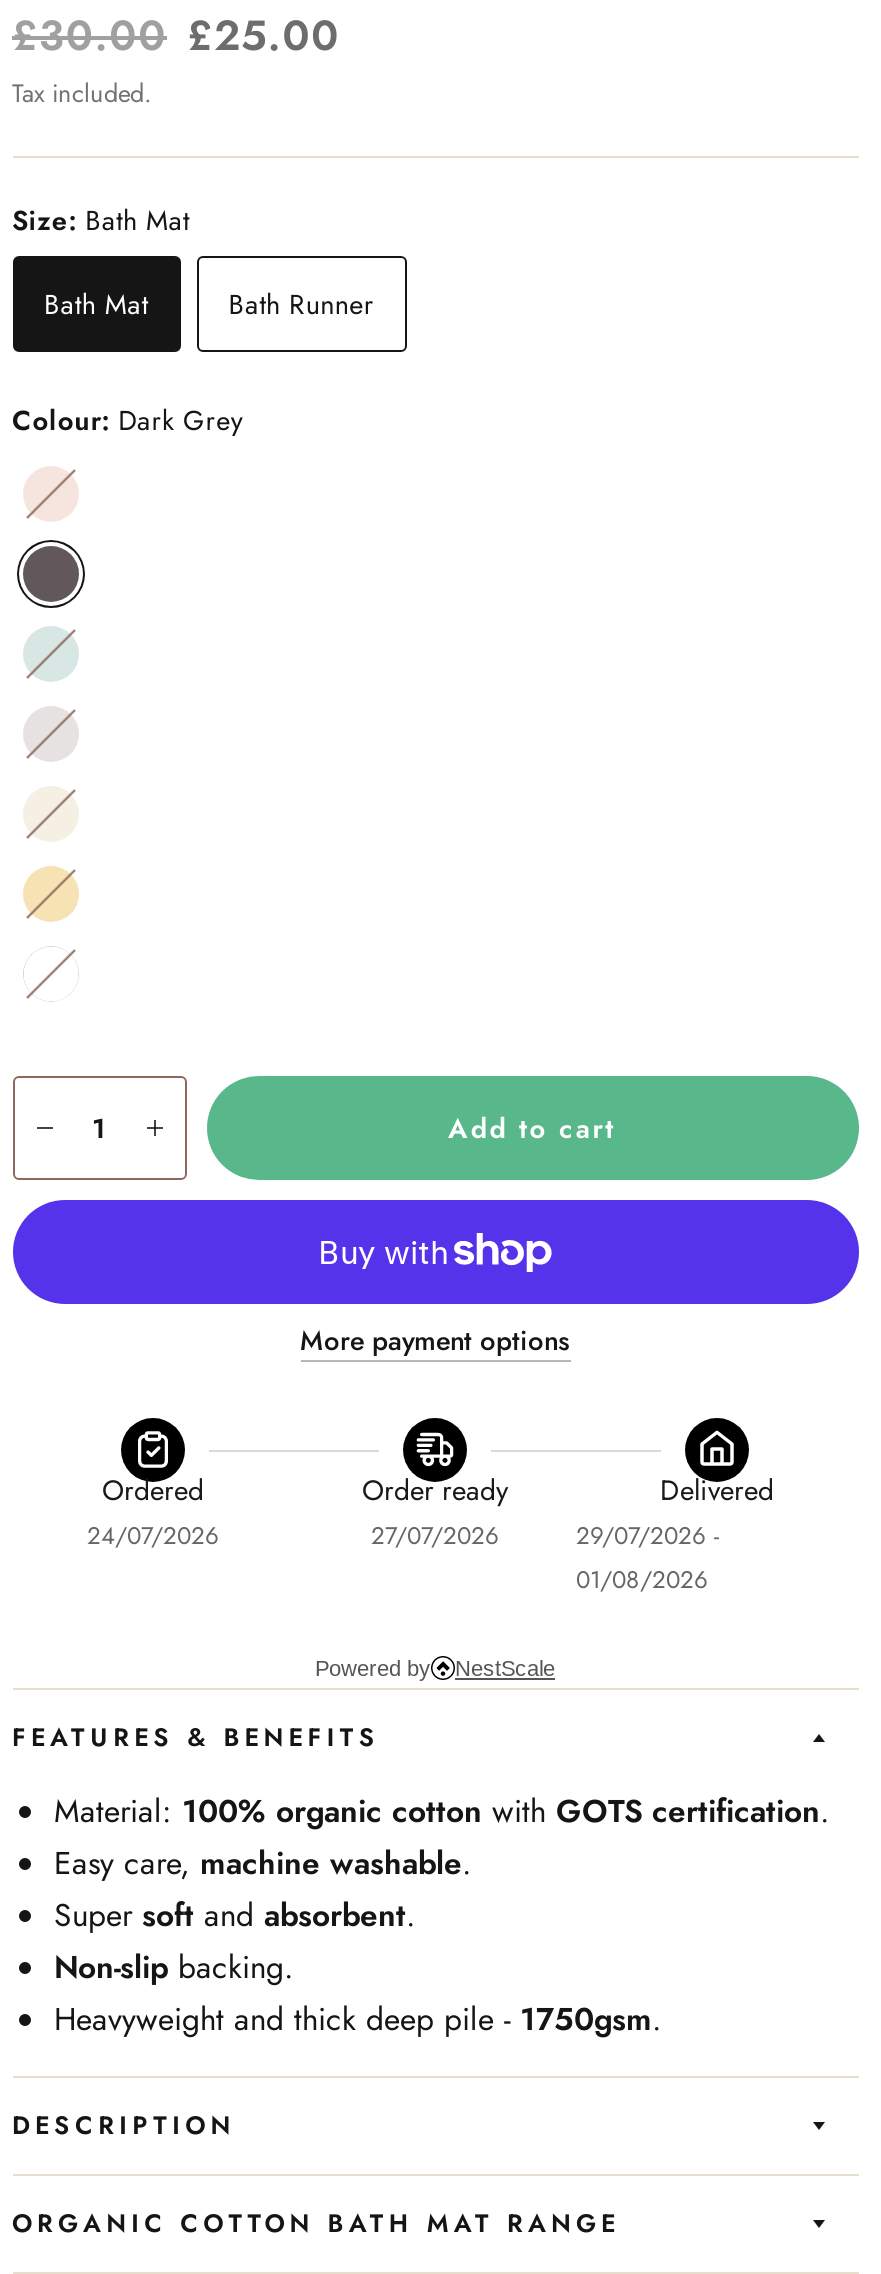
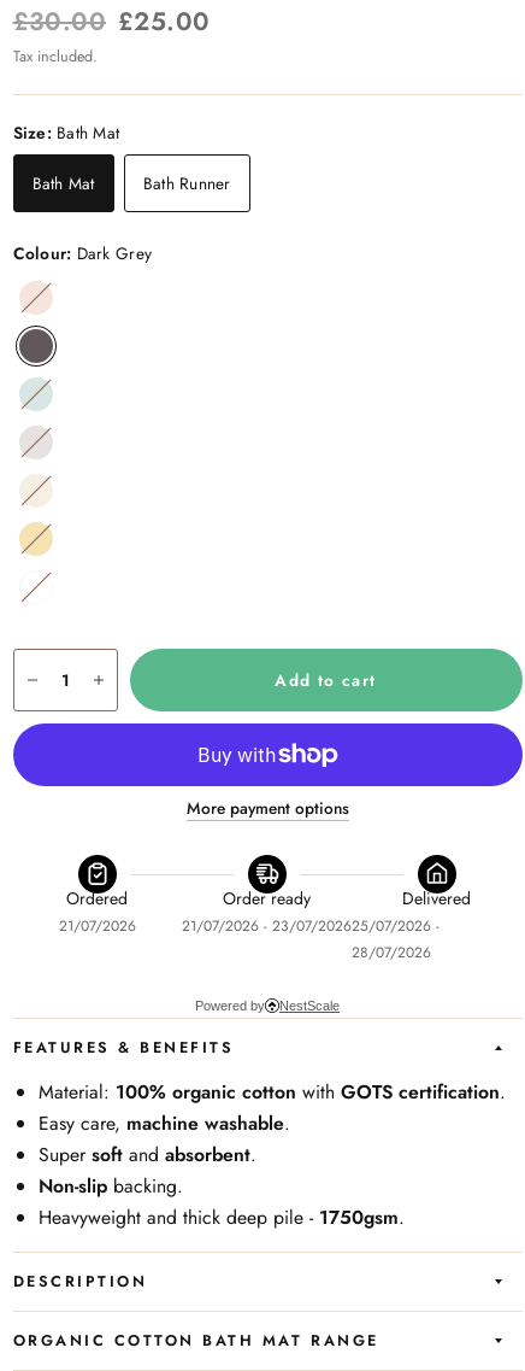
- 24/07/2026
+ 21/07/2026

- 27/07/2026
+ 21/07/2026 - 23/07/2026

- 29/07/2026 -
+ 25/07/2026 -

- 01/08/2026
+ 28/07/2026
